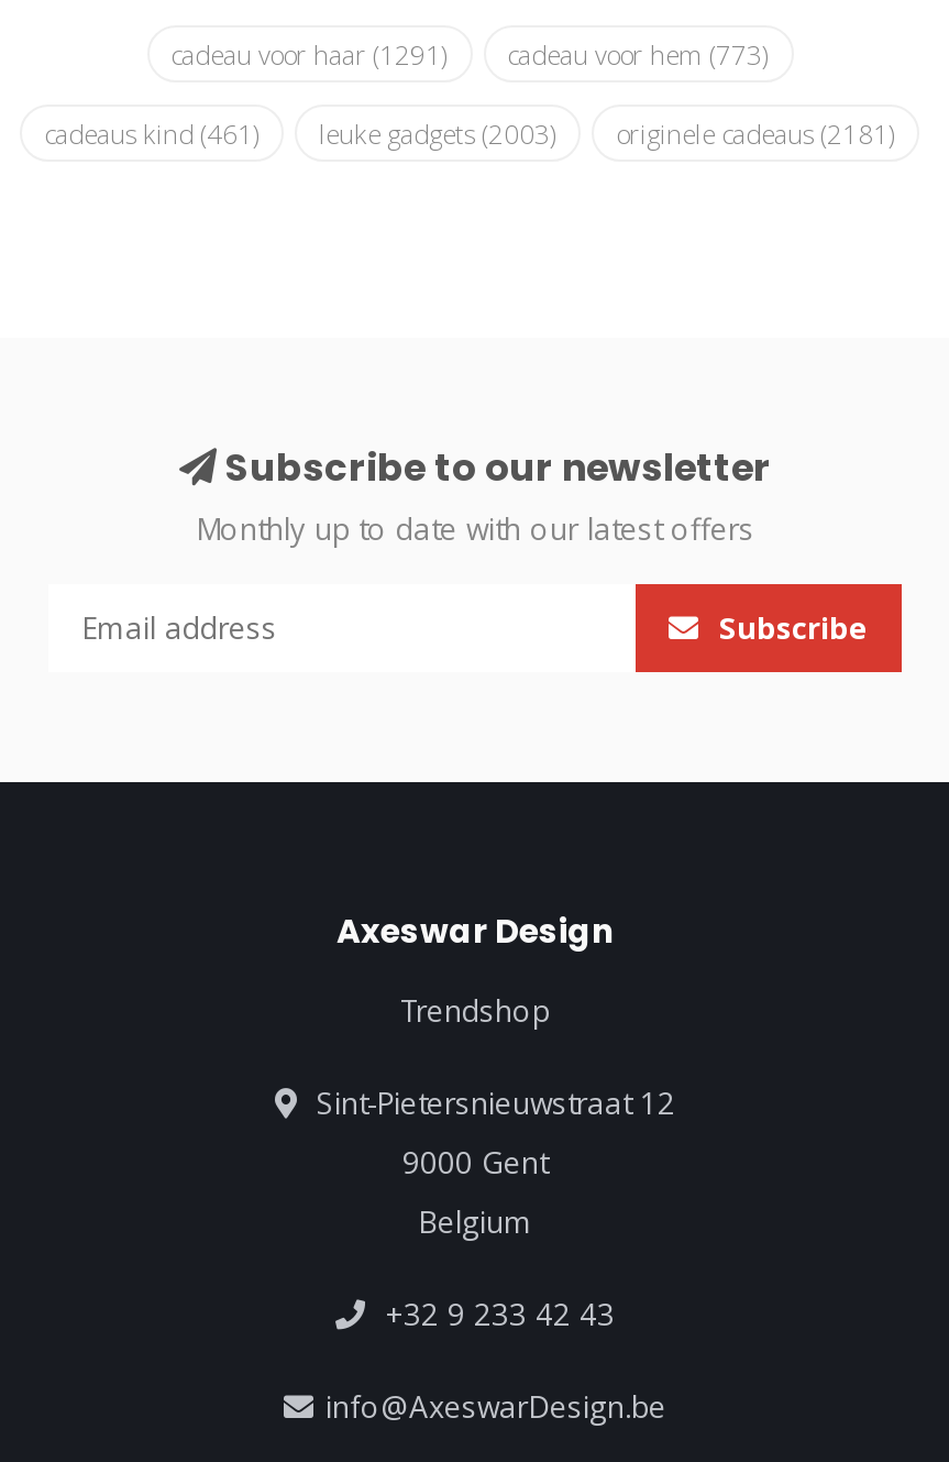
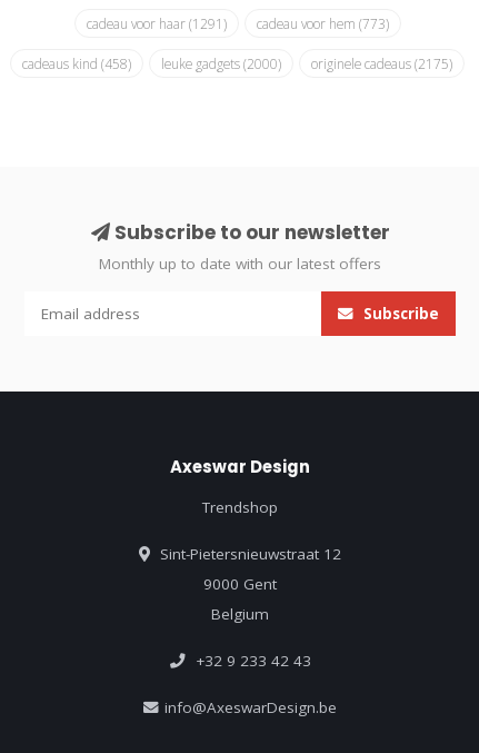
- cadeaus kind (461)
+ cadeaus kind (458)

- leuke gadgets (2003)
+ leuke gadgets (2000)

- originele cadeaus (2181)
+ originele cadeaus (2175)
